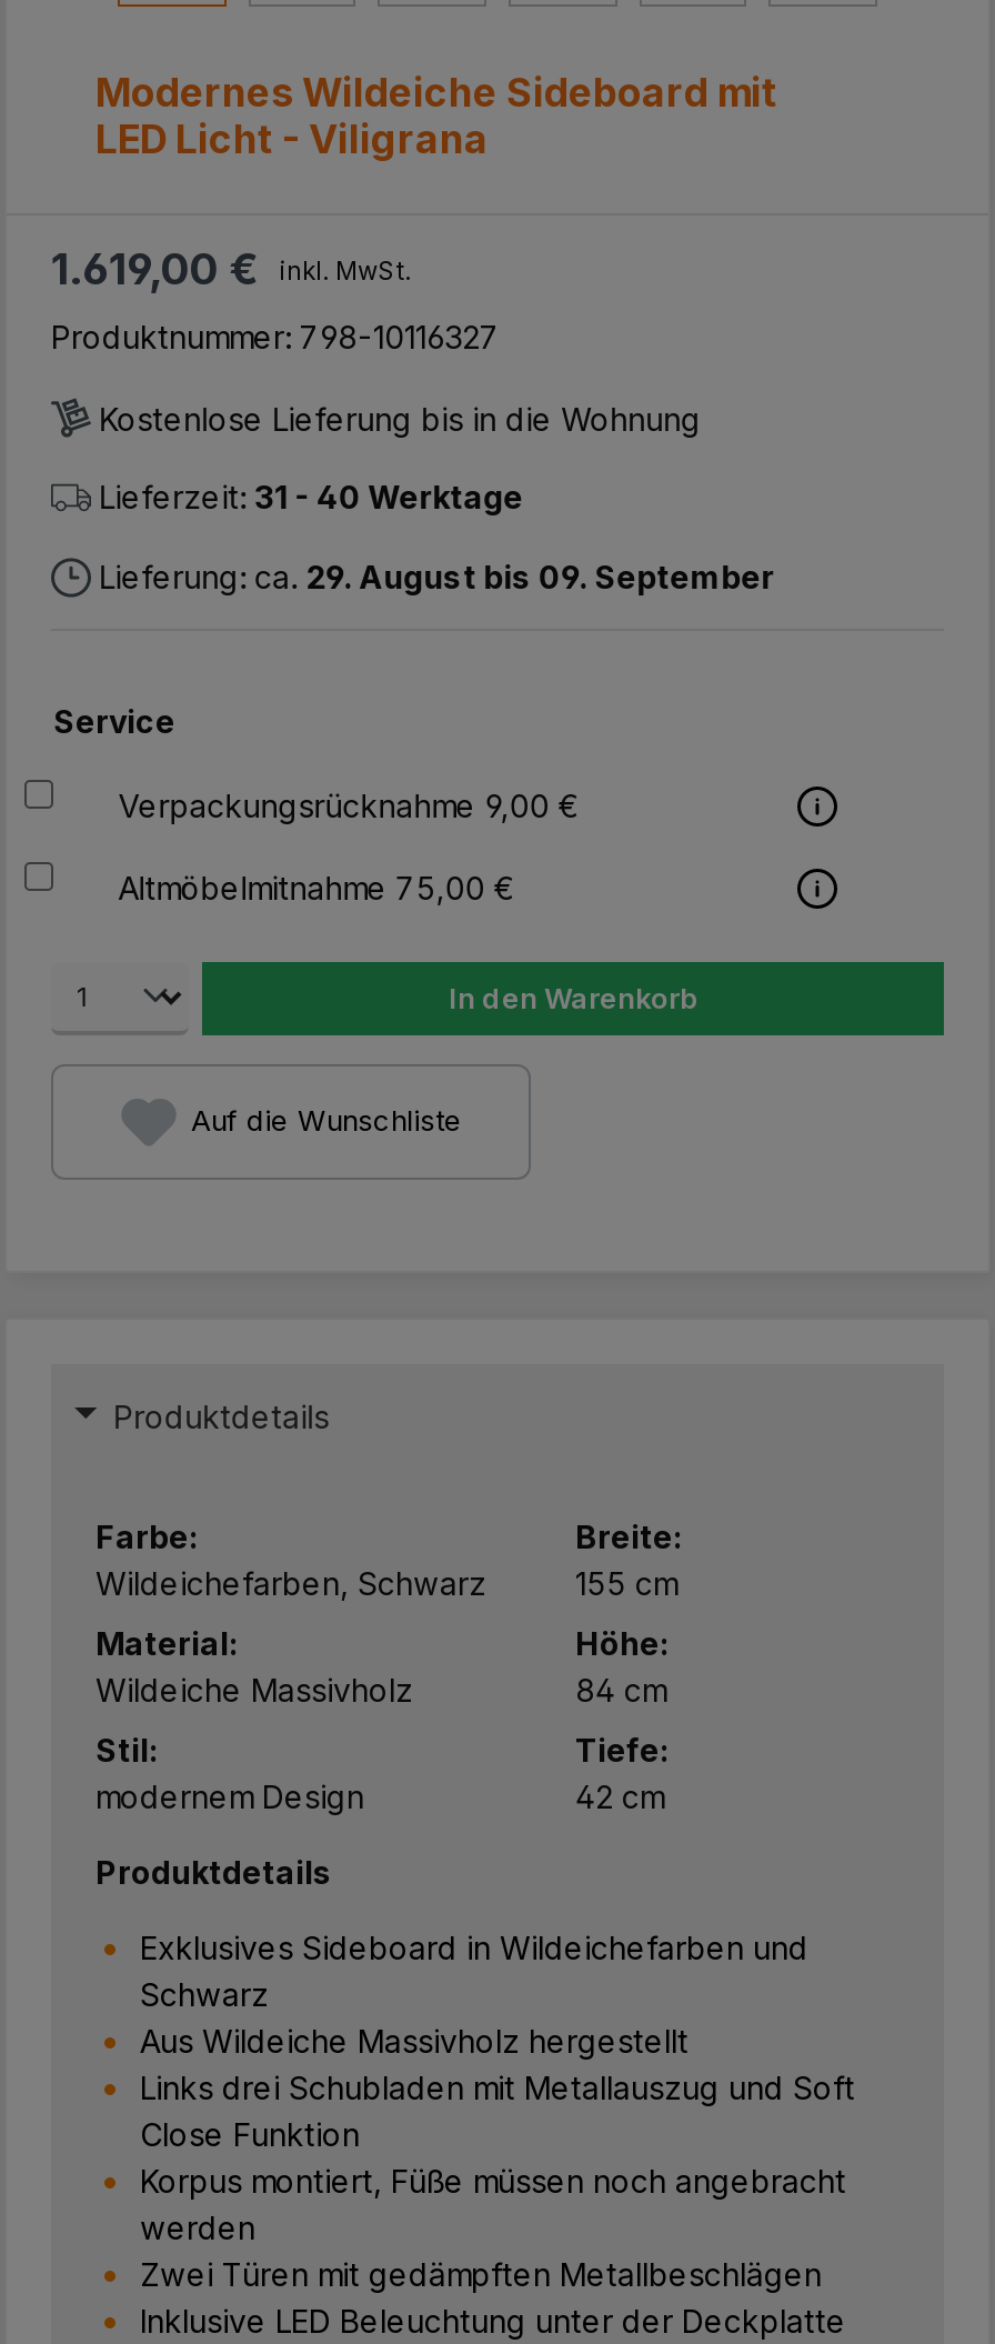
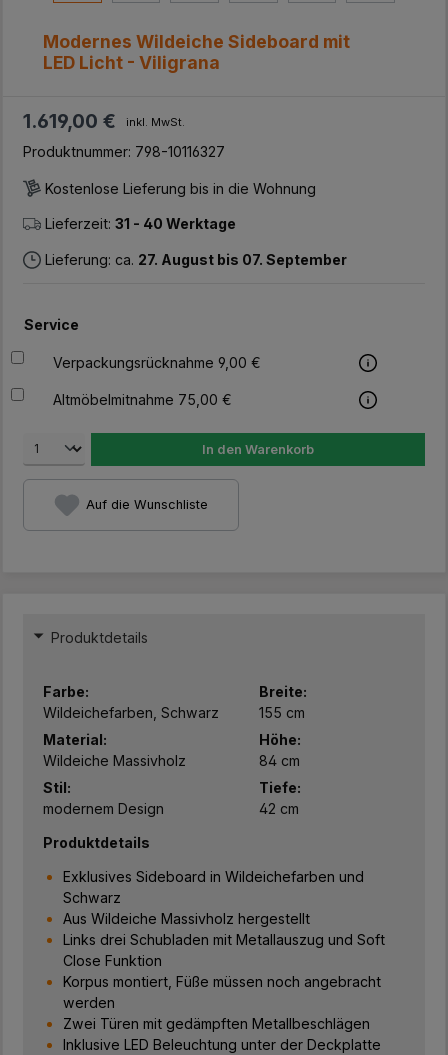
- Lieferung: ca. 29. August bis 09. September
+ Lieferung: ca. 27. August bis 07. September
